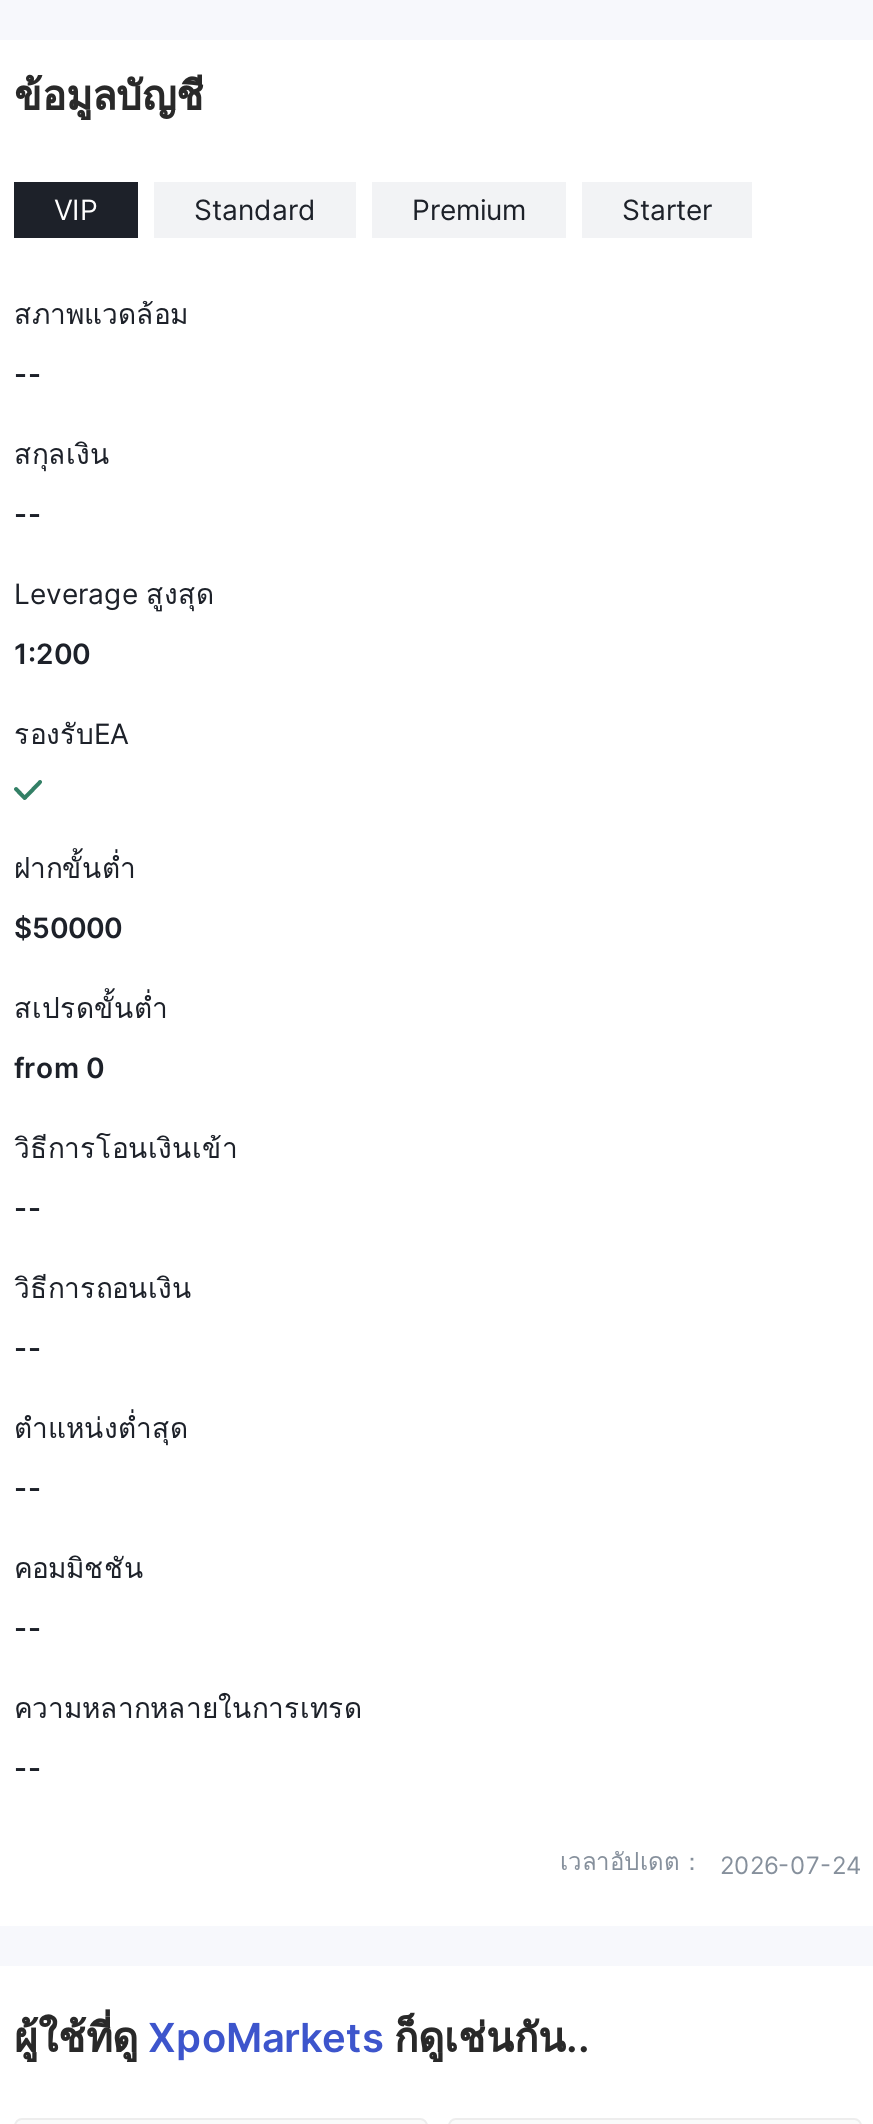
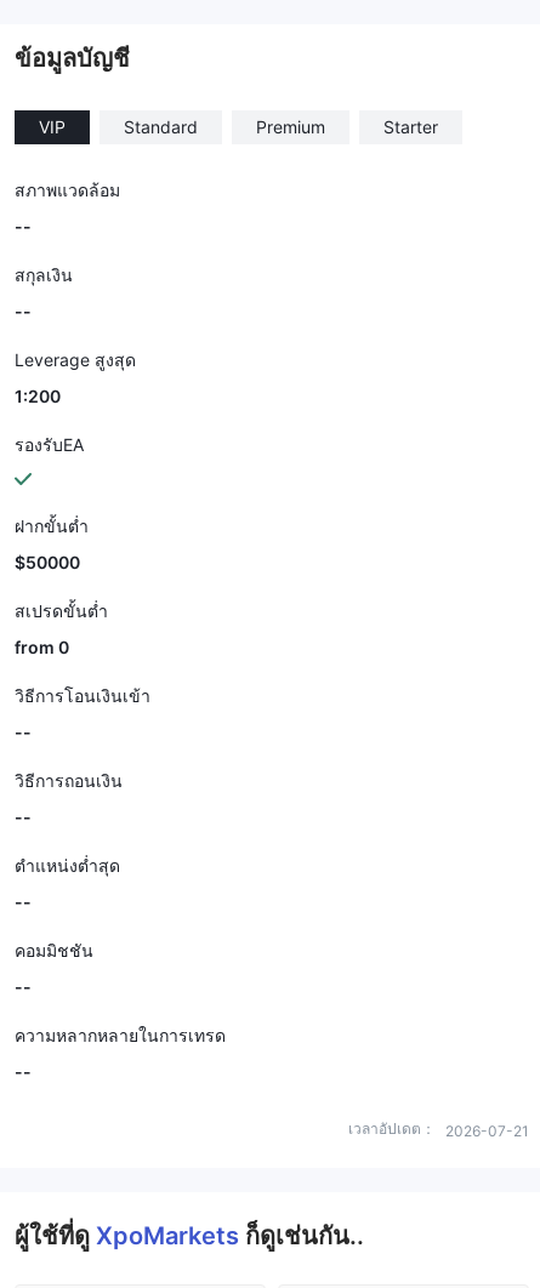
- เวลาอัปเดต： 2026-07-24
+ เวลาอัปเดต： 2026-07-21
